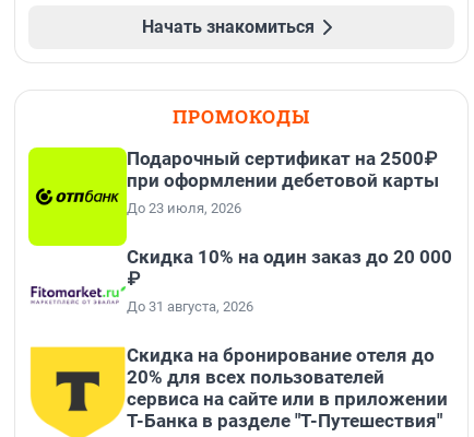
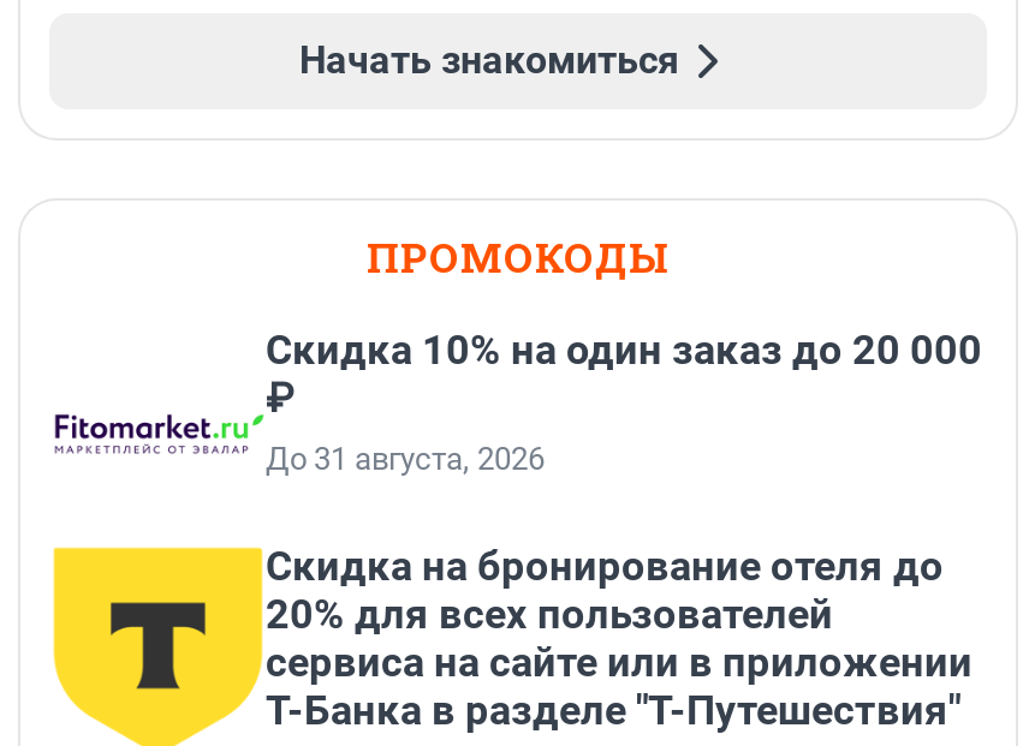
- [image]
- Подарочный сертификат на 2500₽
- при оформлении дебетовой карты
- До 23 июля, 2026
